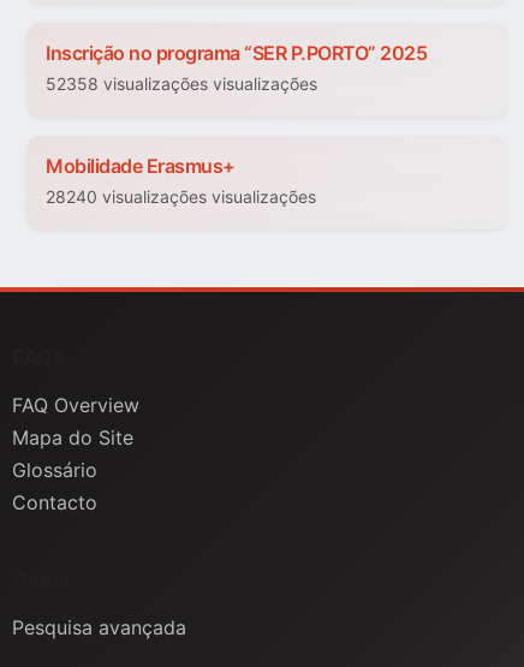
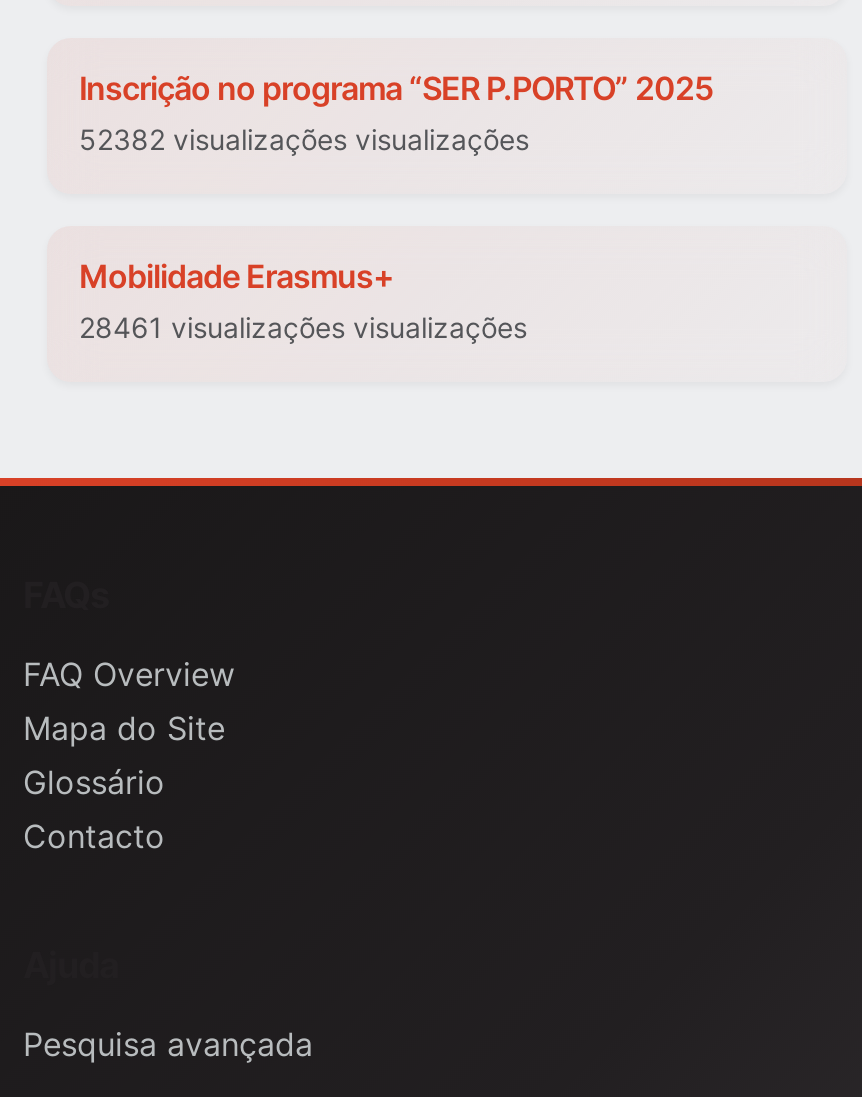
- 52358 visualizações visualizações
+ 52382 visualizações visualizações

- 28240 visualizações visualizações
+ 28461 visualizações visualizações
